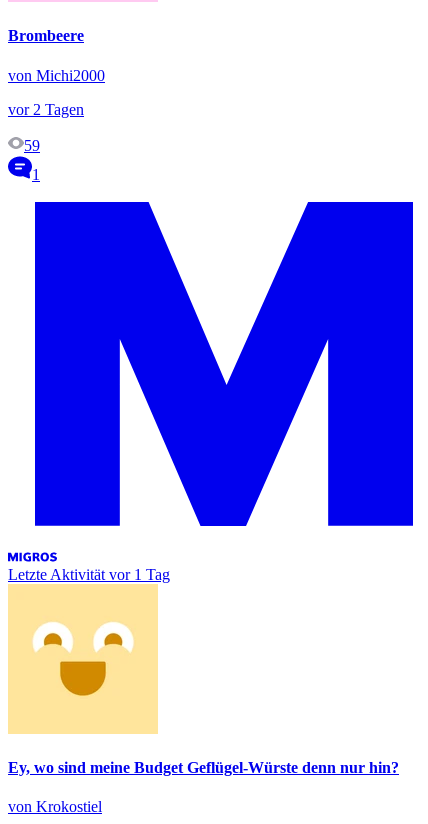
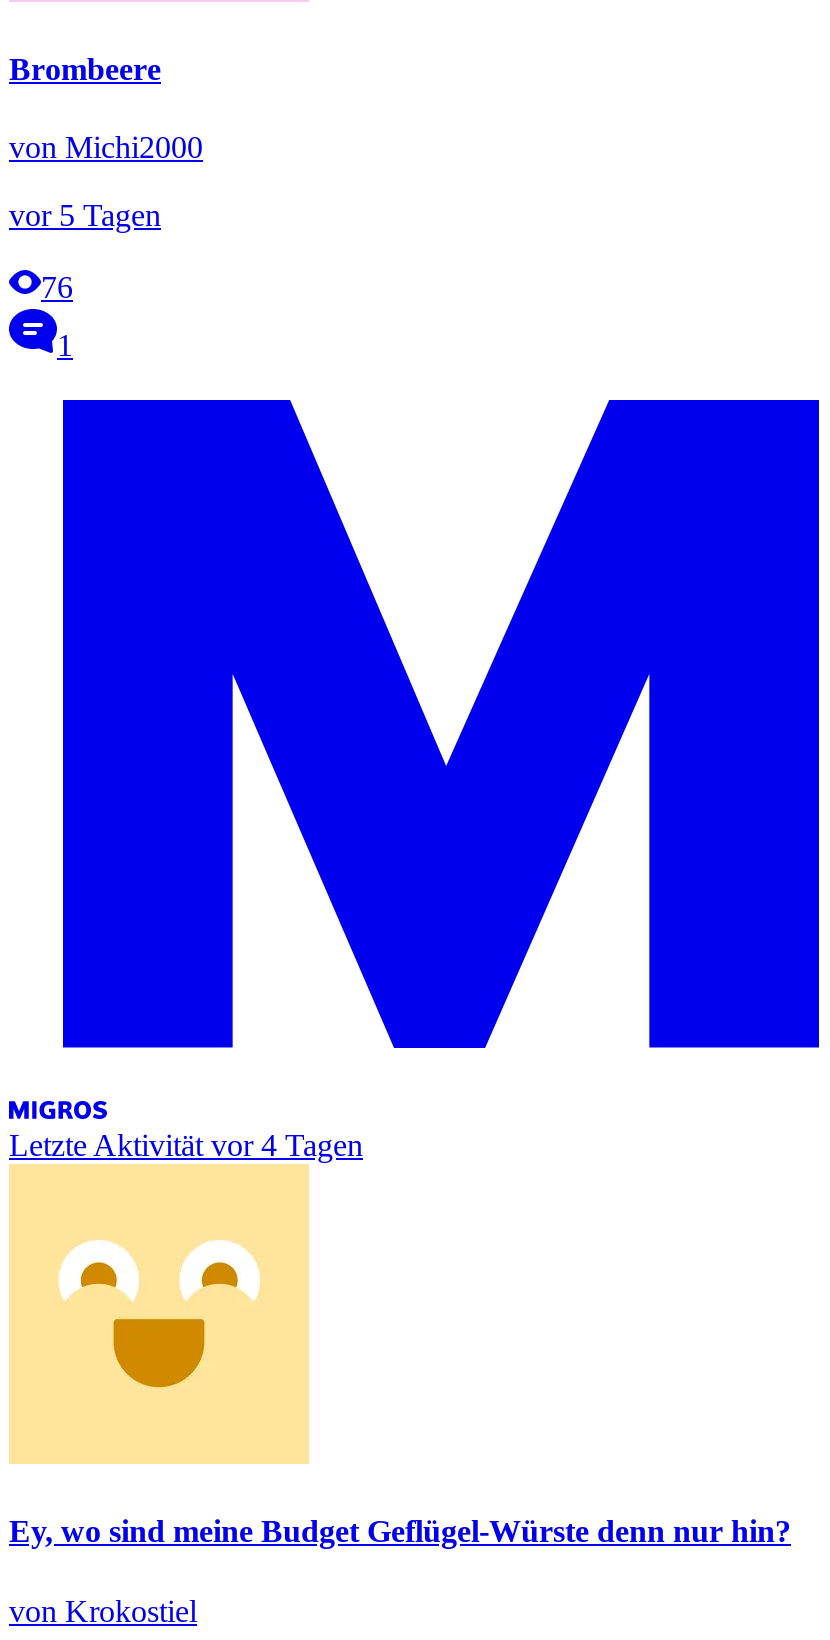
- vor 2 Tagen
+ vor 5 Tagen

- 59
+ 76

- Letzte Aktivität vor 1 Tag
+ Letzte Aktivität vor 4 Tagen
